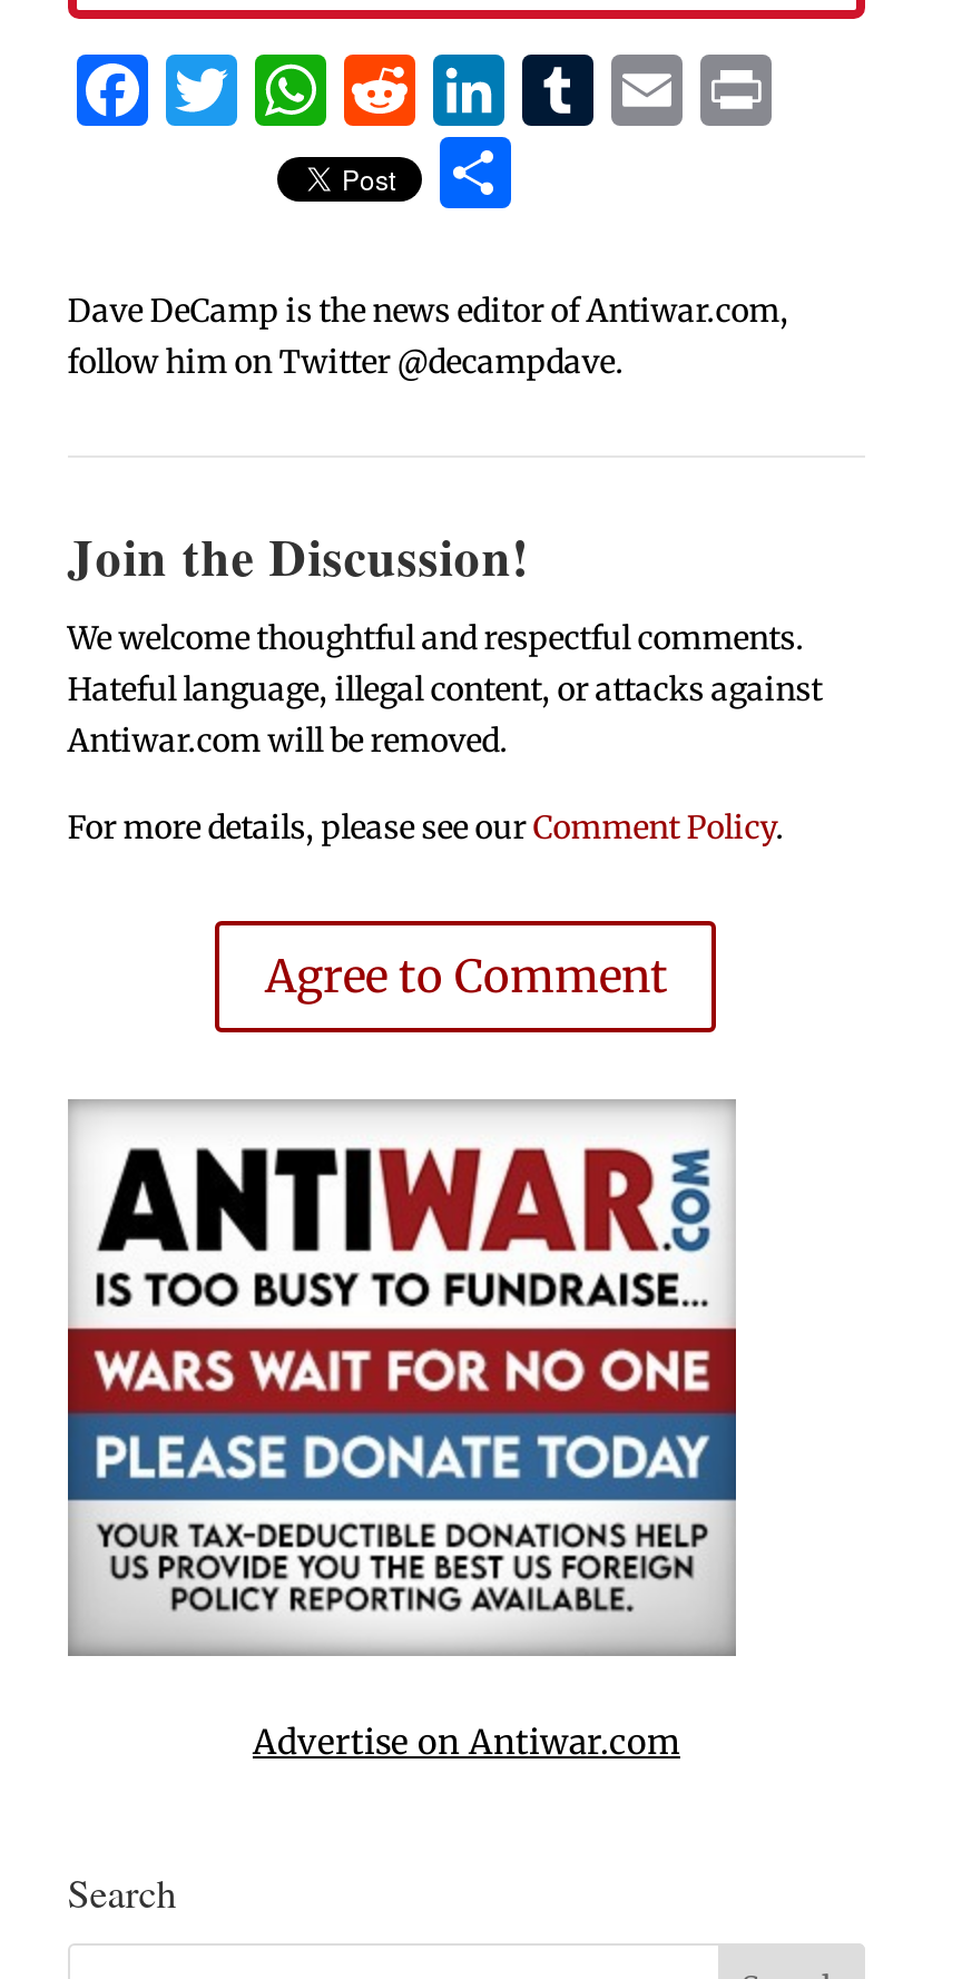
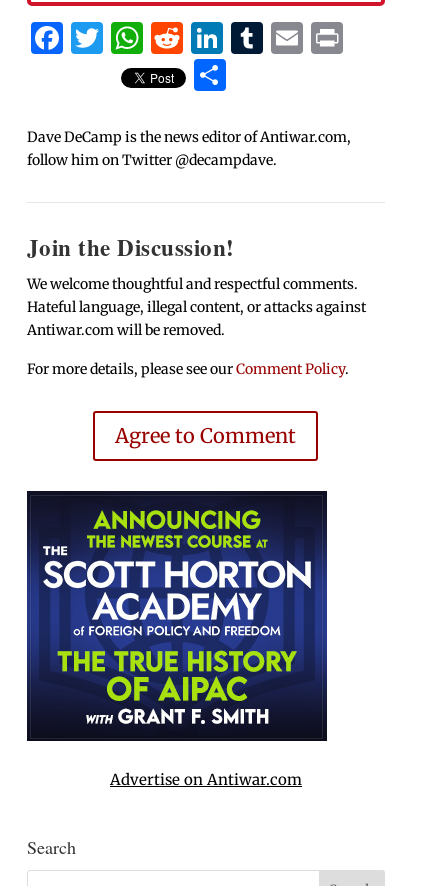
- [image]
+ [image]
